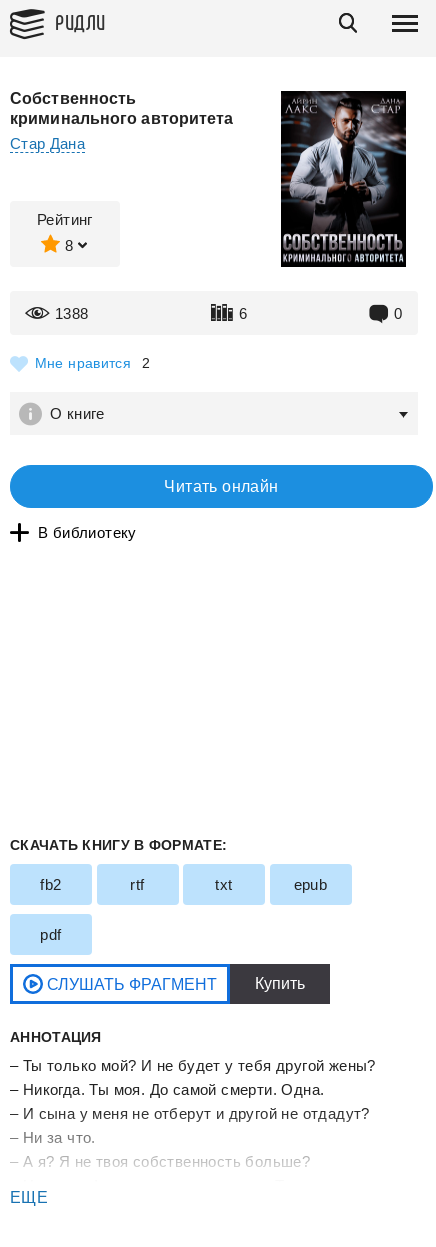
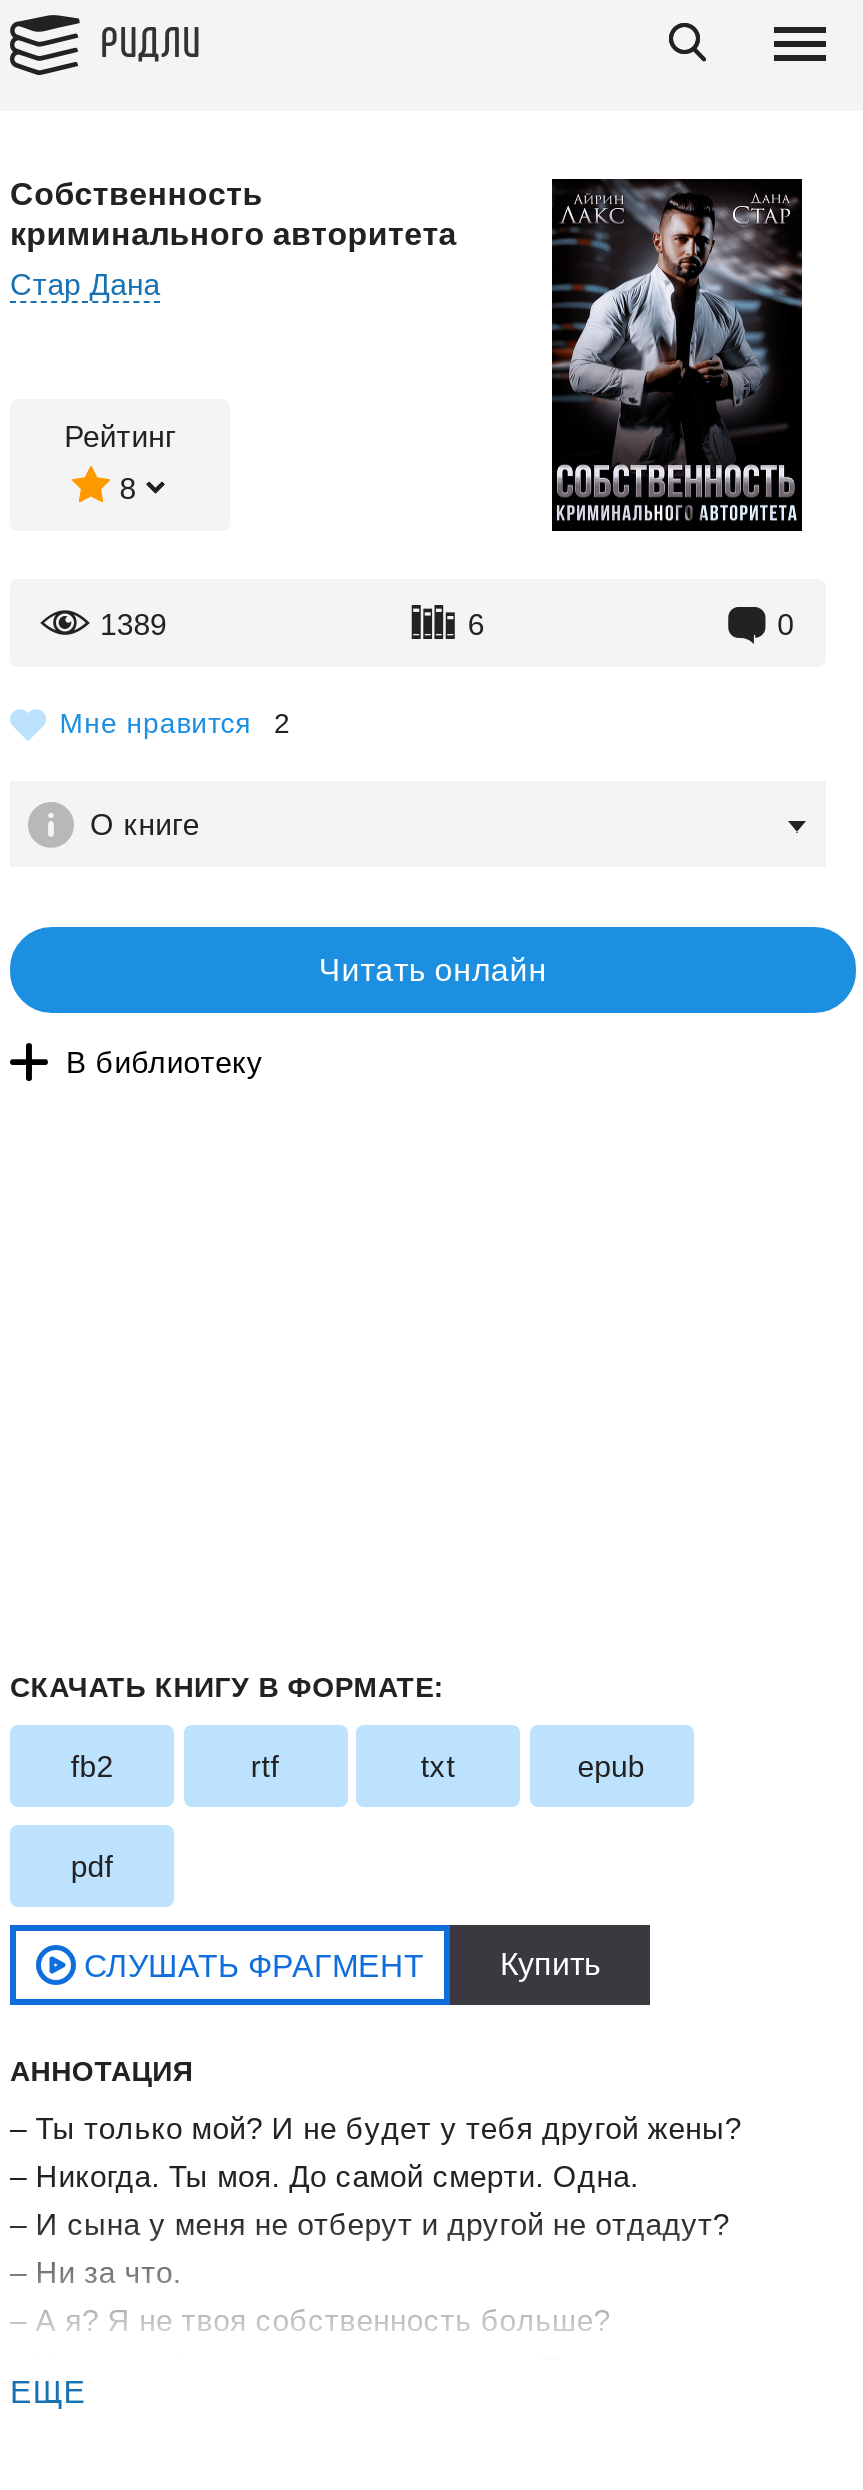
- 1388
+ 1389
